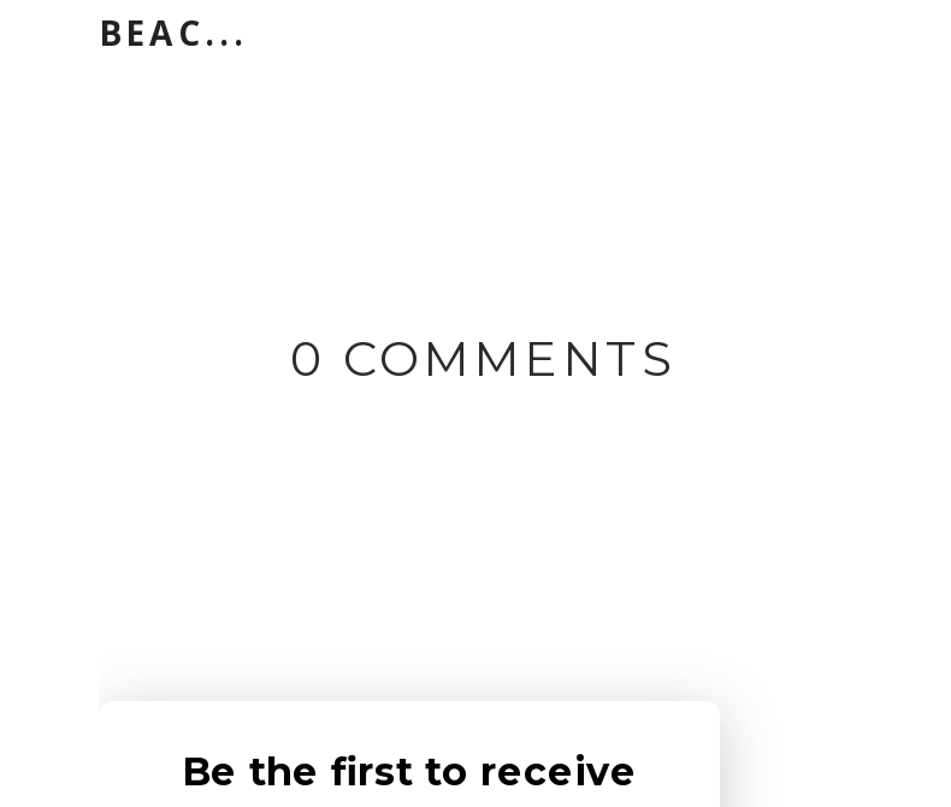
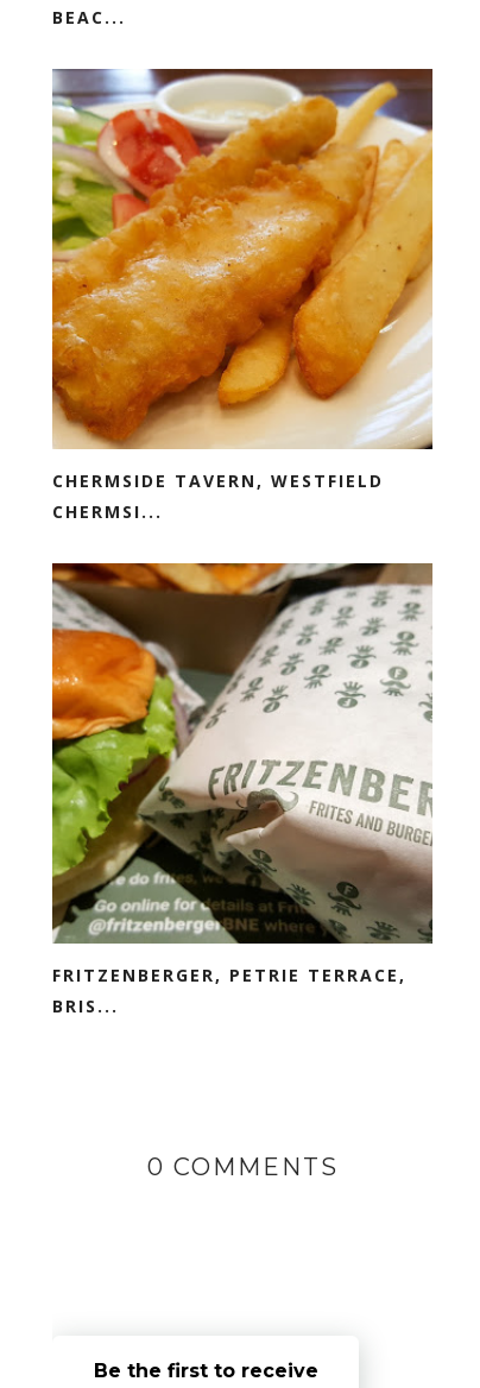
+ [image]
+ CHERMSIDE TAVERN, WESTFIELD
+ CHERMSI...

+ [image]
+ FRITZENBERGER, PETRIE TERRACE,
+ BRIS...
